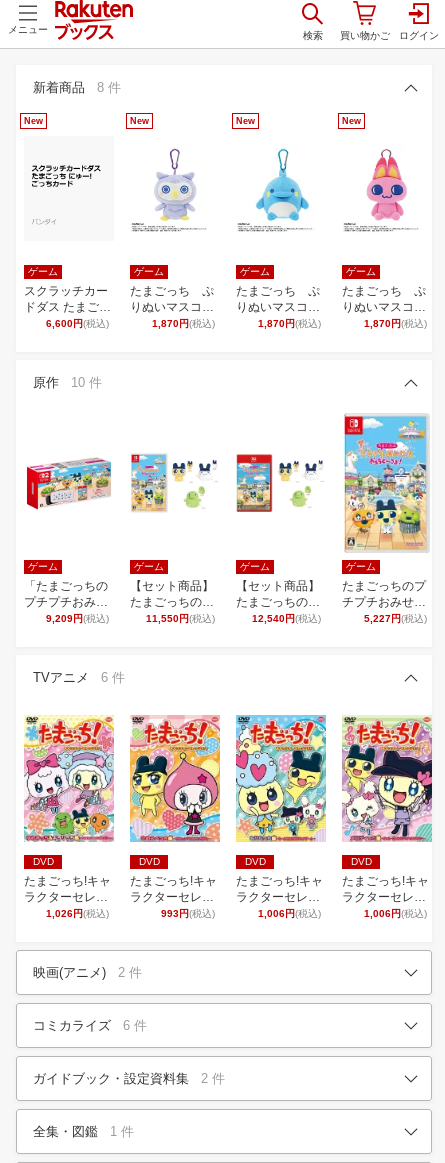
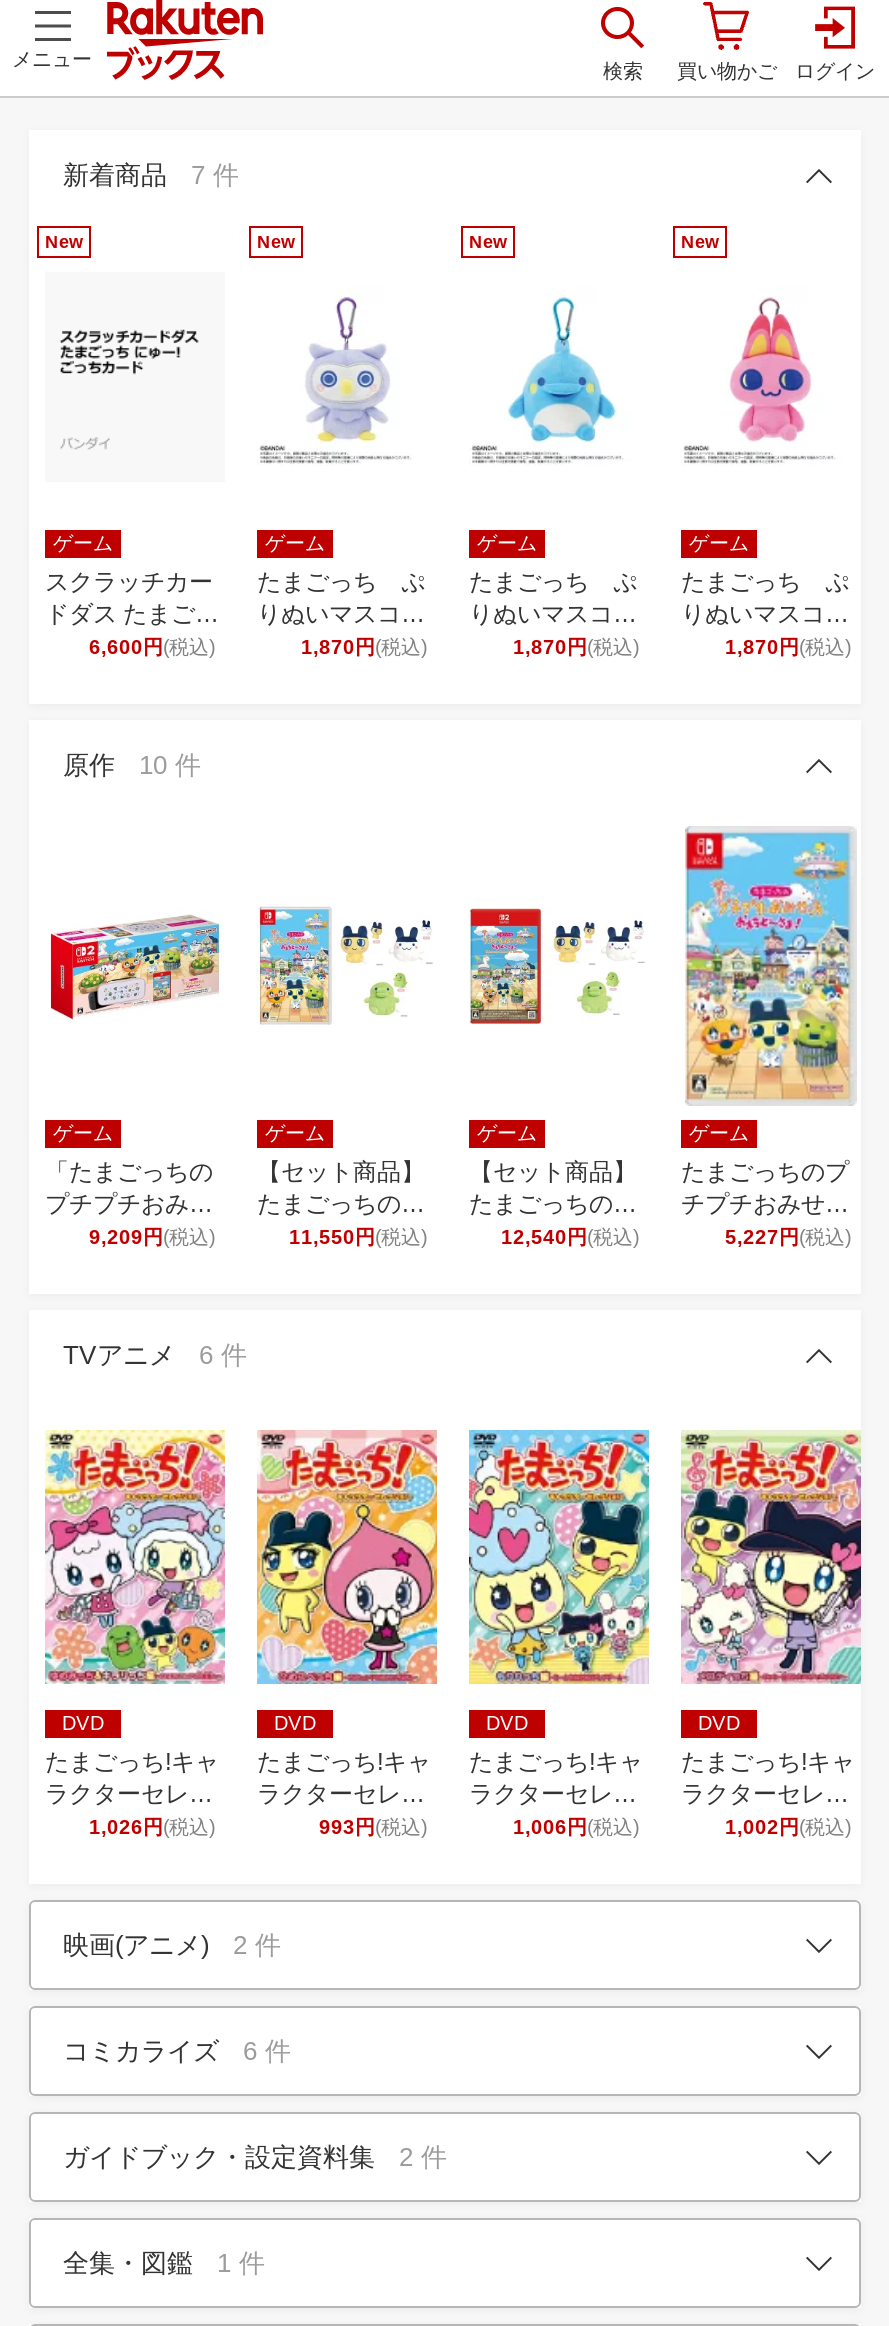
- 新着商品 8 件
+ 新着商品 7 件

- 1,006円(税込)
+ 1,002円(税込)
